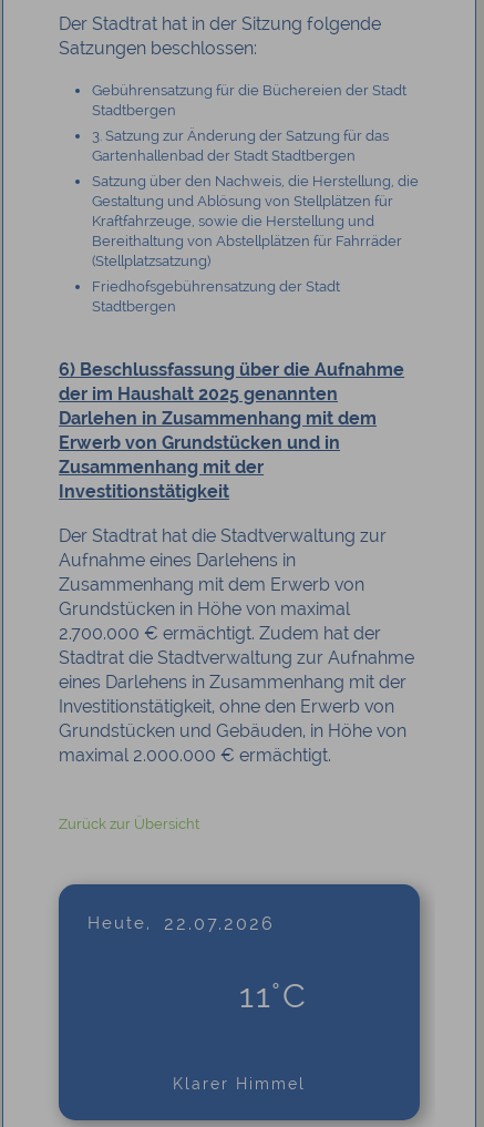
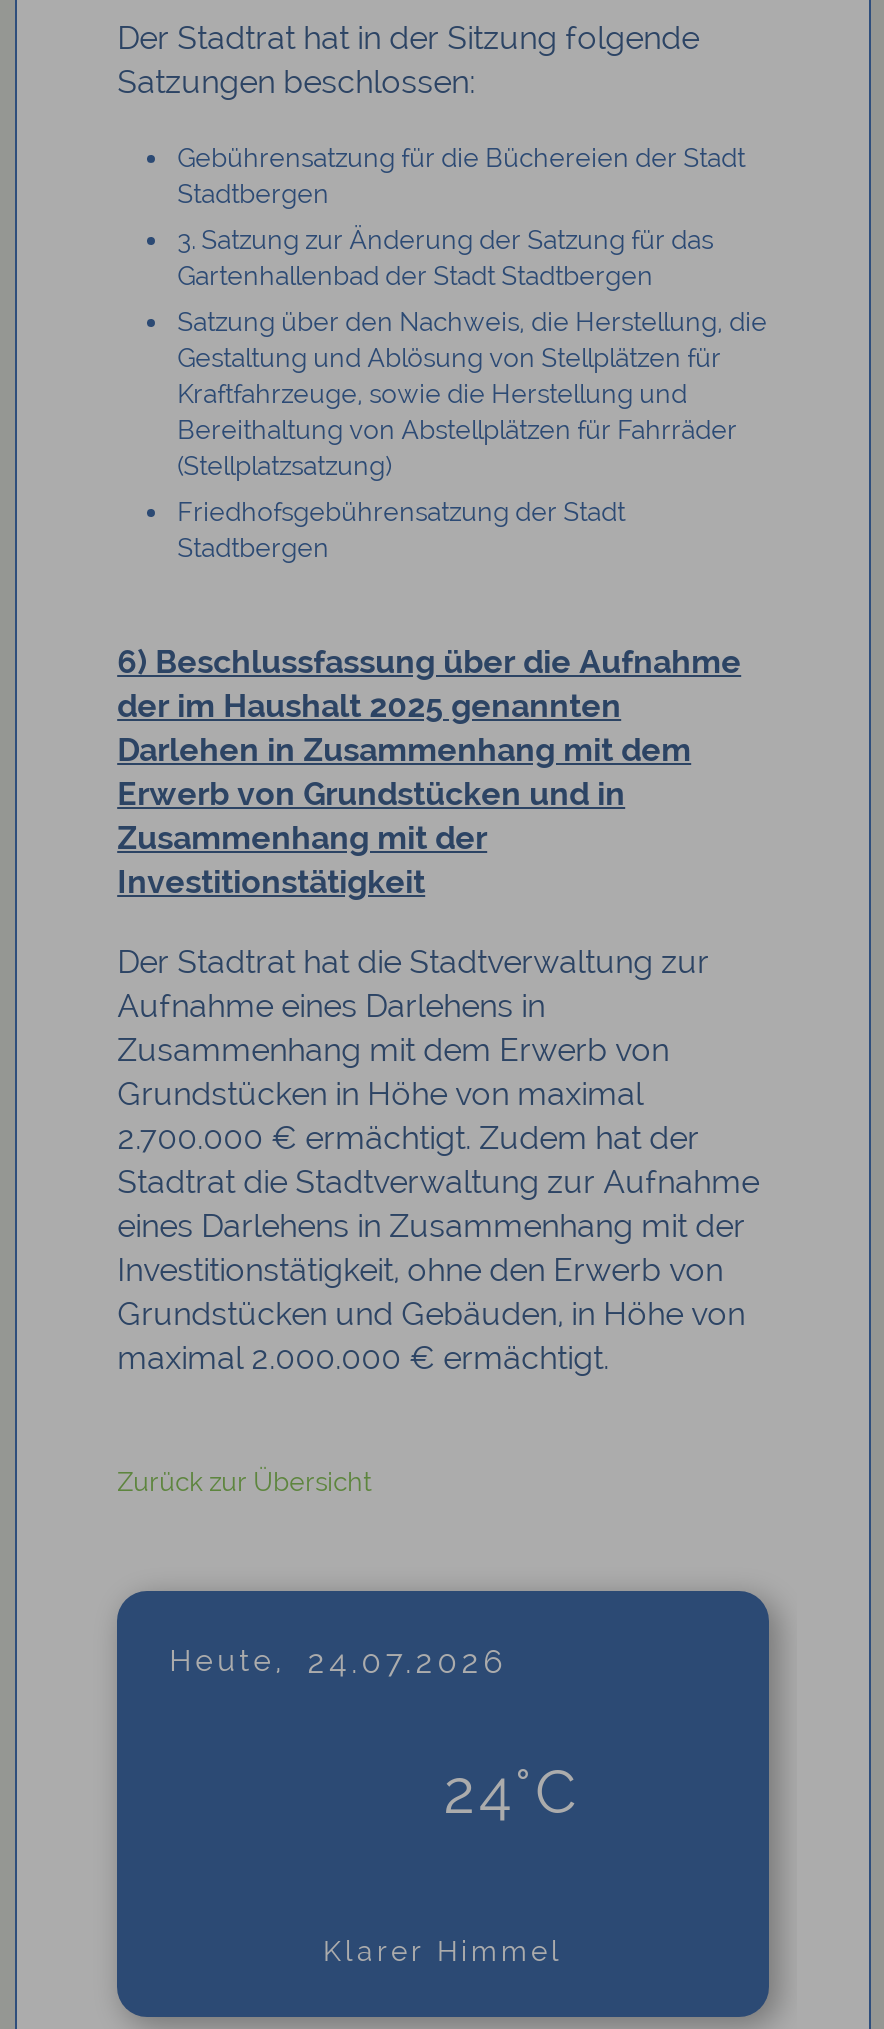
- Heute, 22.07.2026
+ Heute, 24.07.2026

- 11°C
+ 24°C
